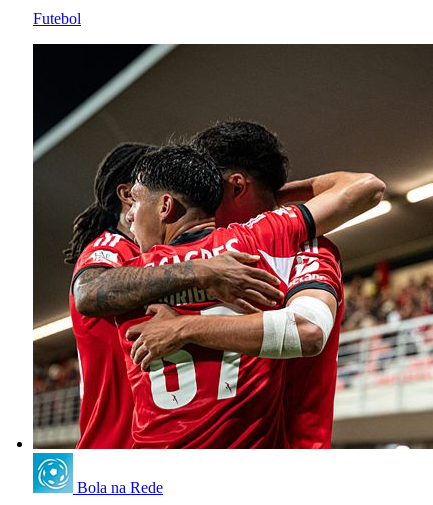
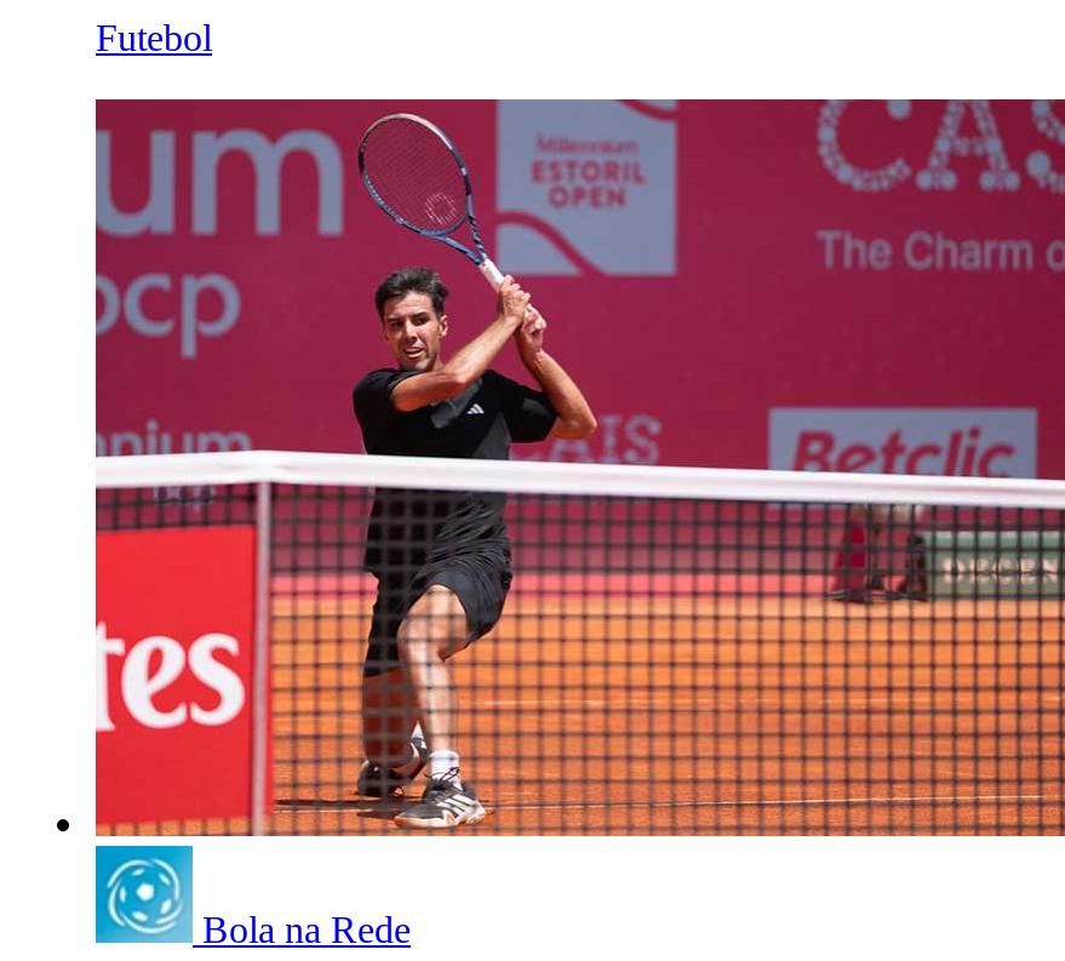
- [image]
+ [image]
